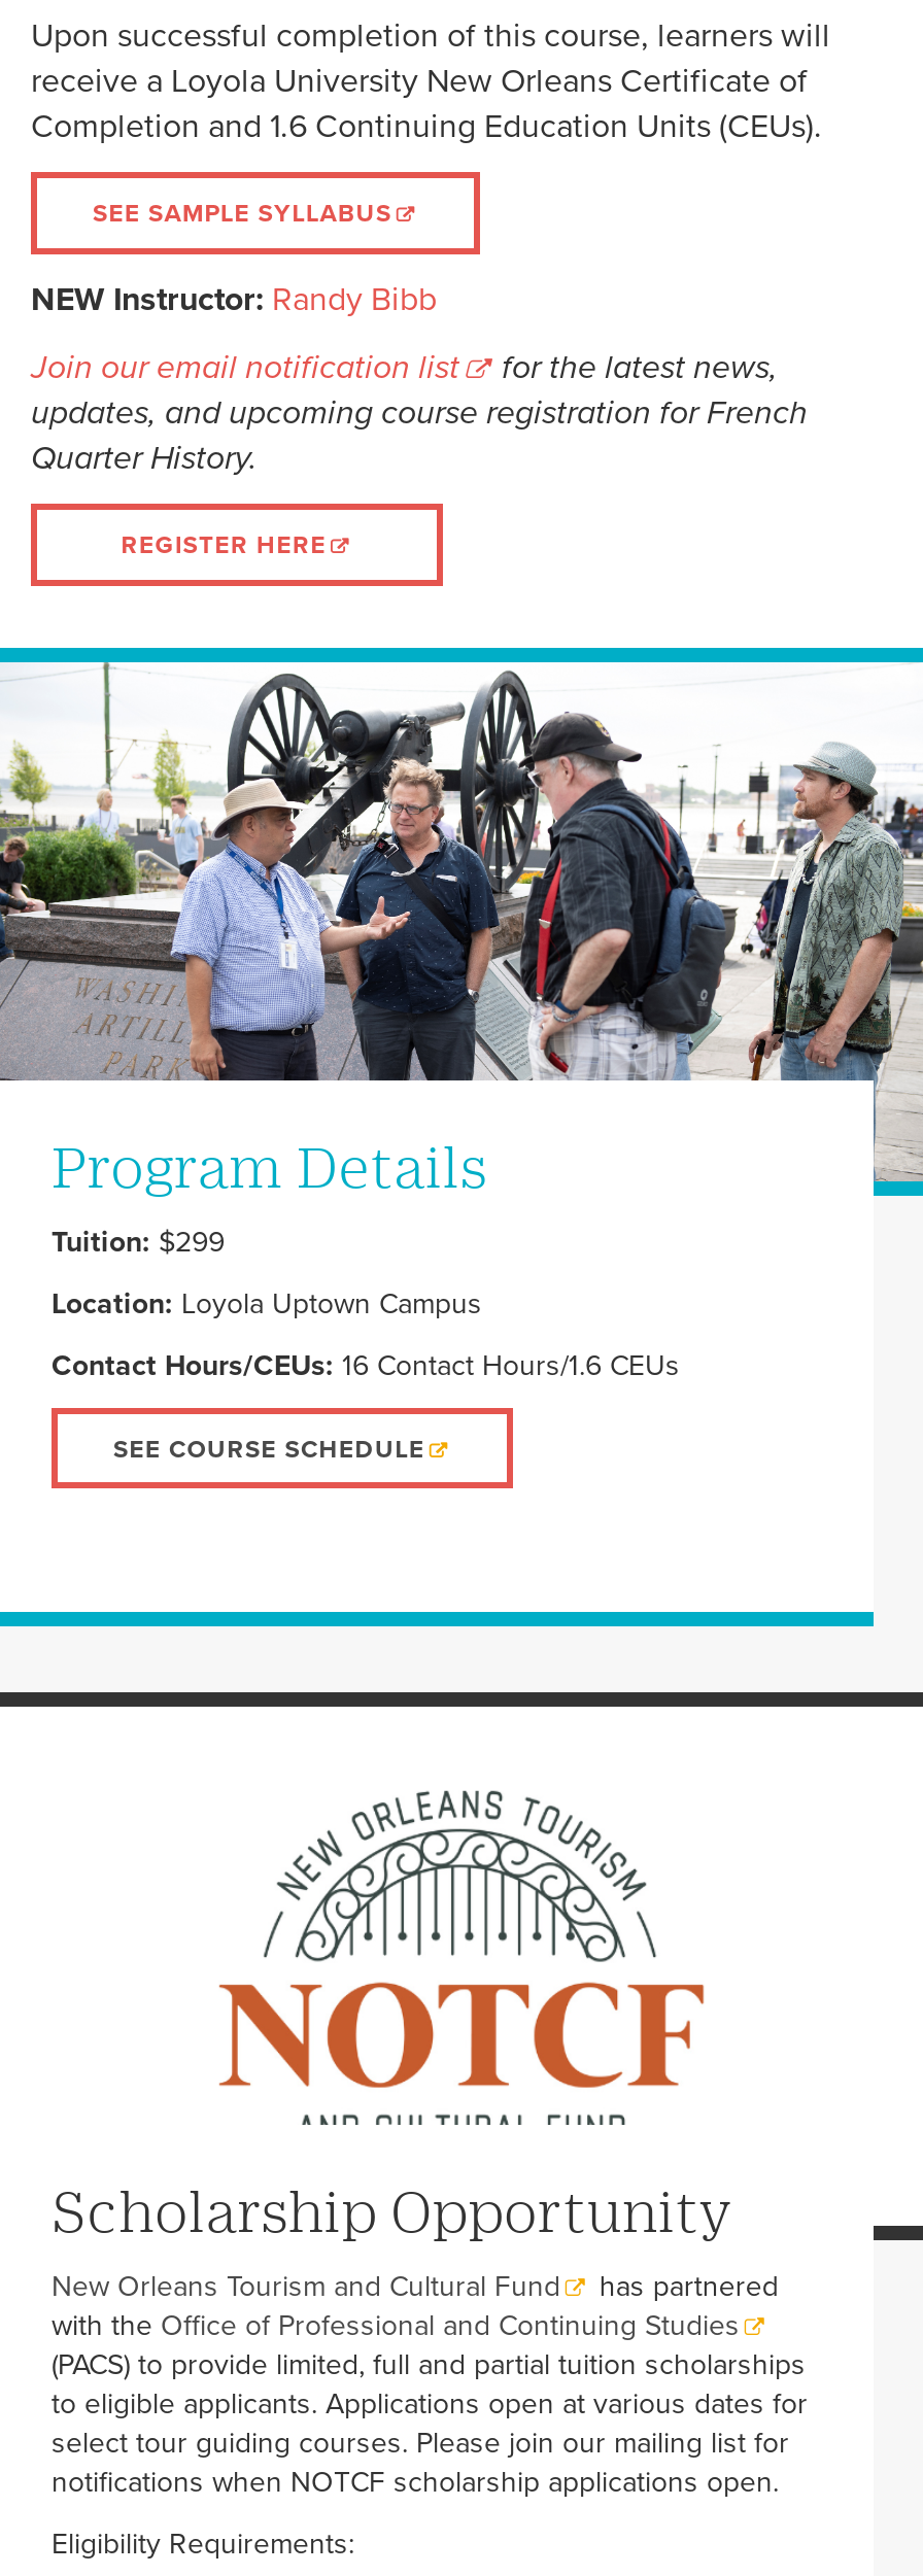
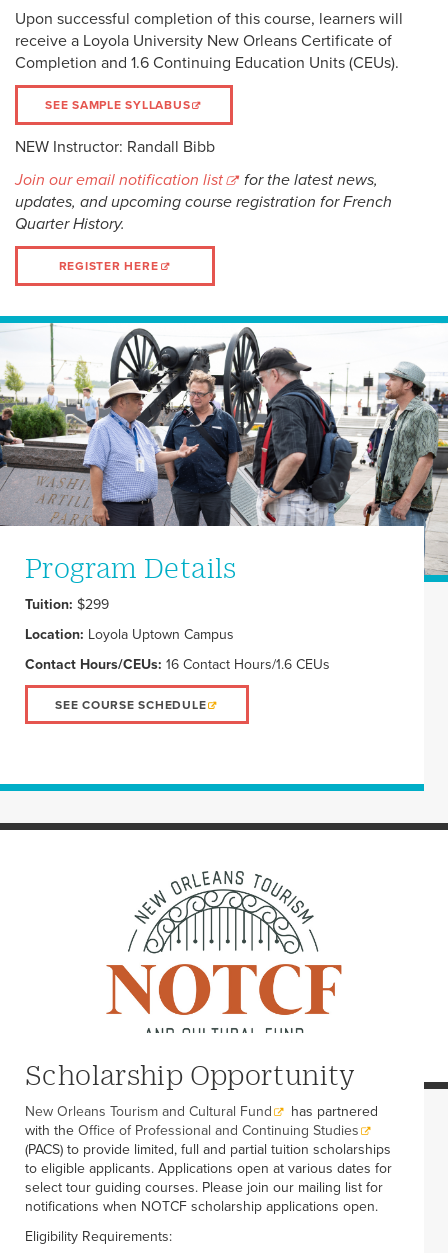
- NEW Instructor: Randy Bibb
+ NEW Instructor: Randall Bibb
